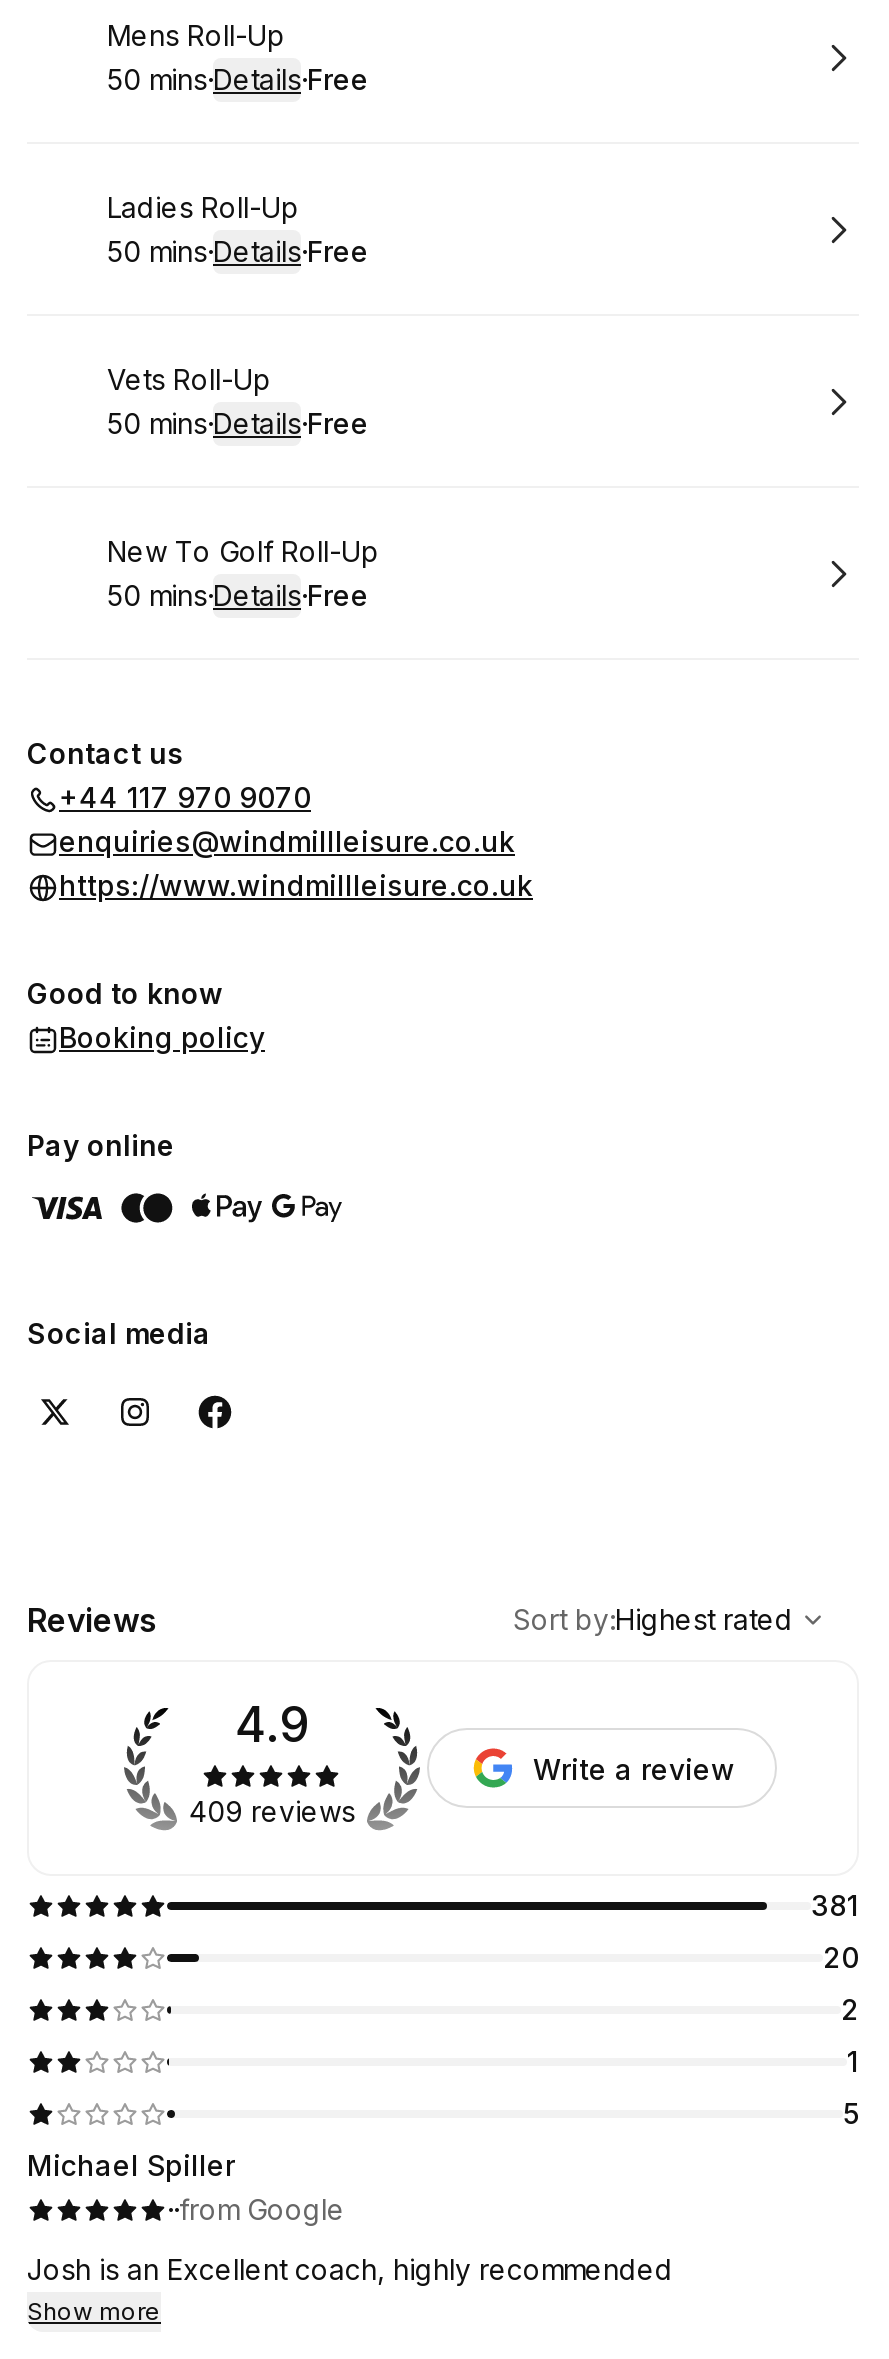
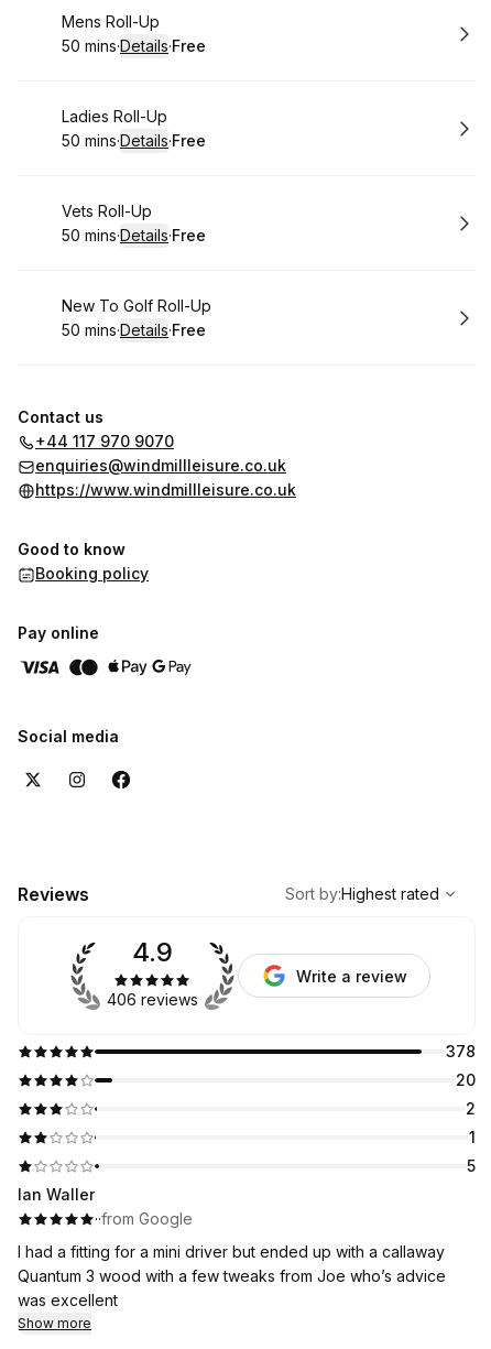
- 409 reviews
+ 406 reviews

- 381
+ 378

- Michael Spiller
+ Ian Waller

- Josh is an Excellent coach, highly recommended
+ I had a fitting for a mini driver but ended up with a callaway
+ Quantum 3 wood with a few tweaks from Joe who’s advice
+ was excellent
